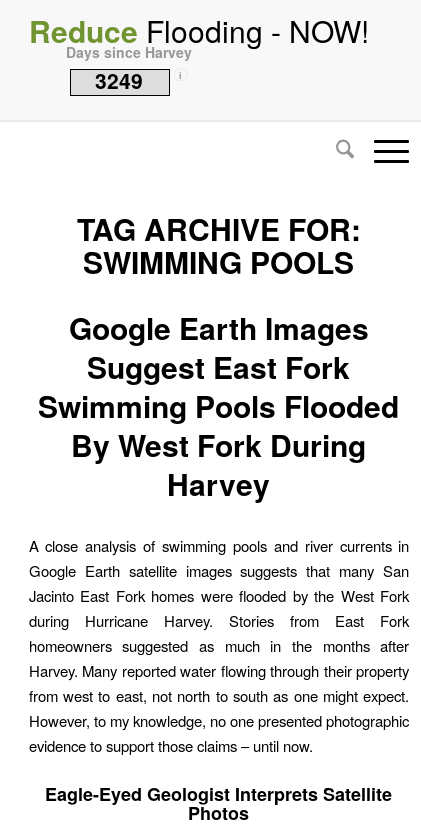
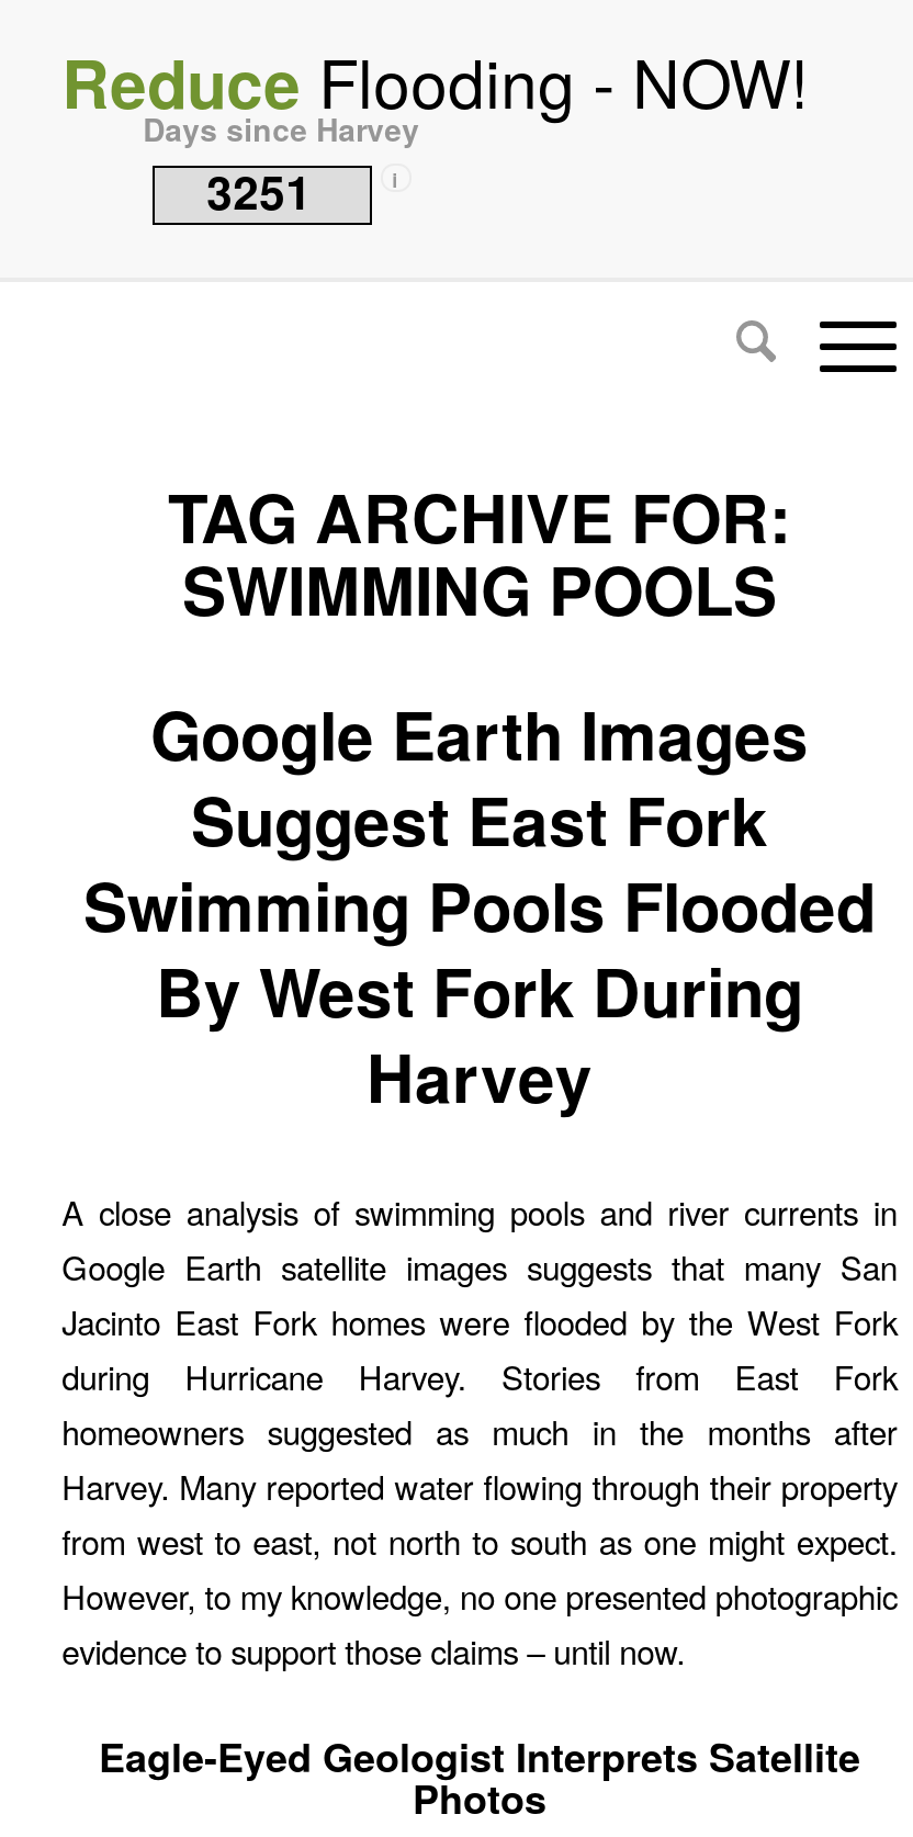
- 3249
+ 3251
